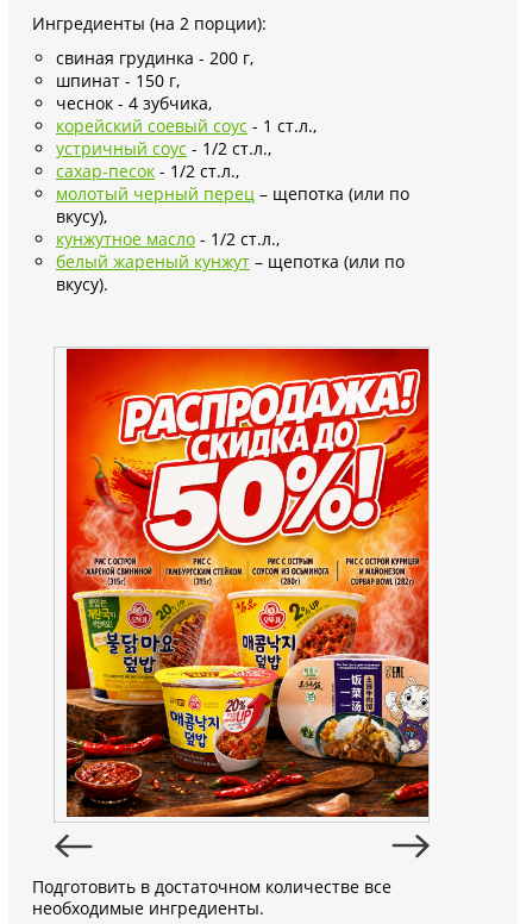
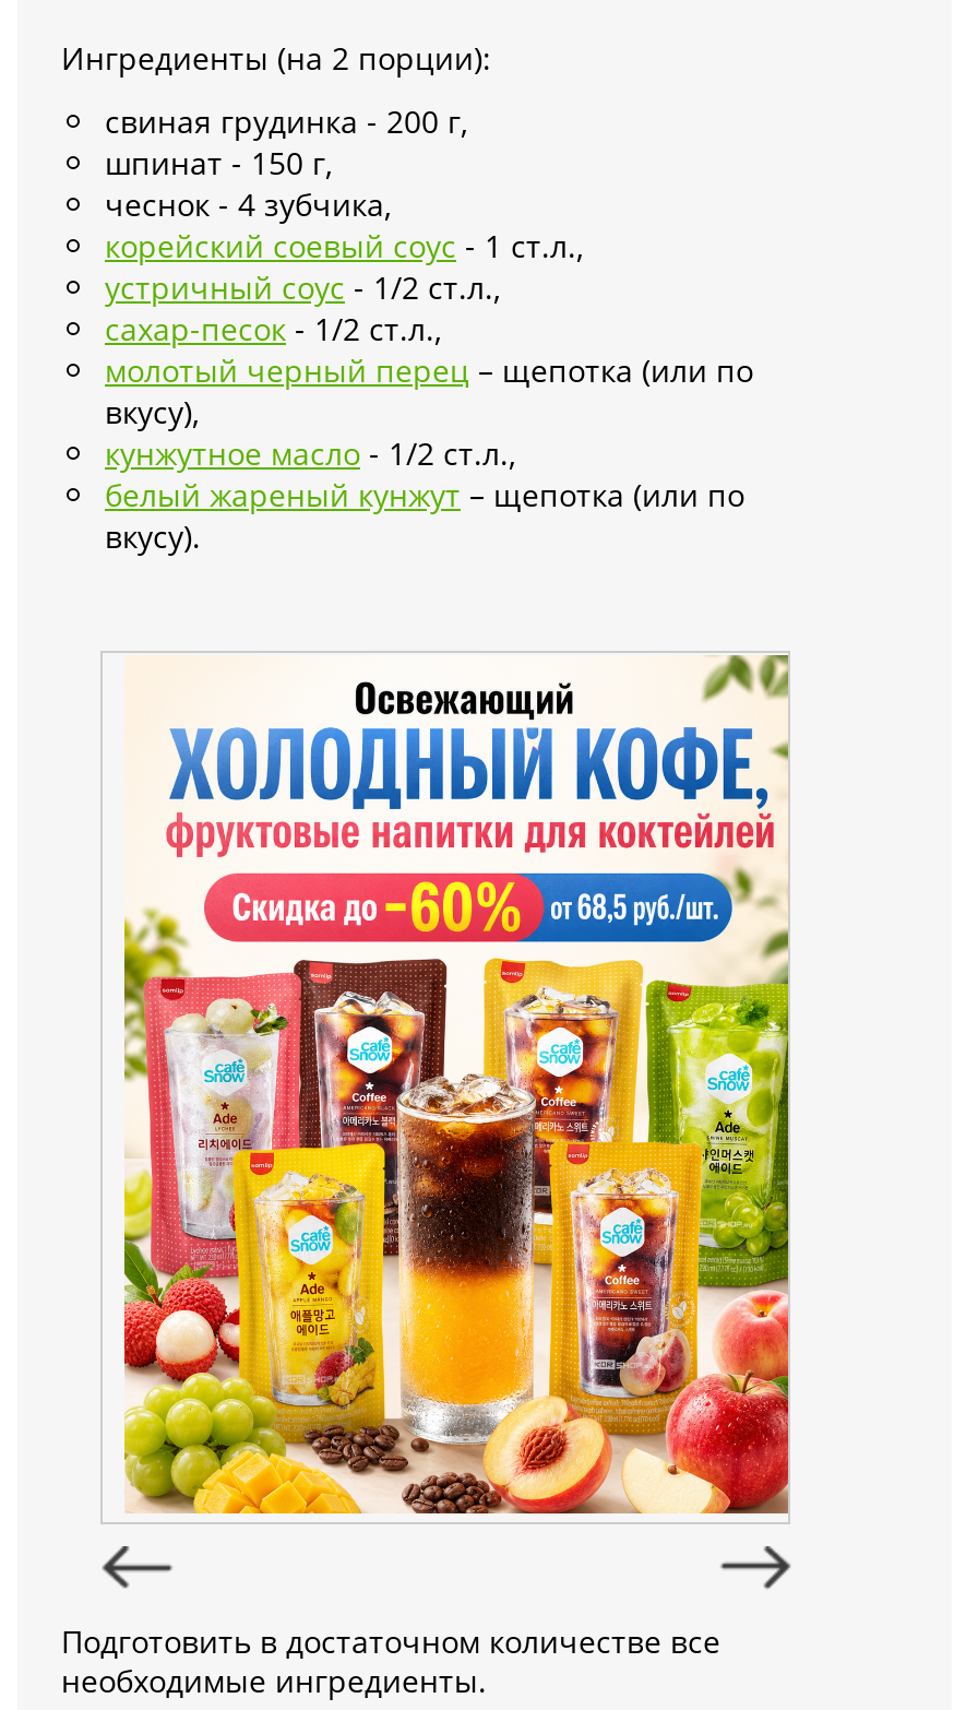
- [image]
+ [image]
